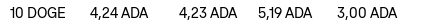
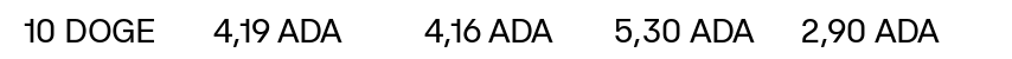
- 4,24 ADA
+ 4,19 ADA

- 4,23 ADA
+ 4,16 ADA

- 5,19 ADA
+ 5,30 ADA

- 3,00 ADA
+ 2,90 ADA
